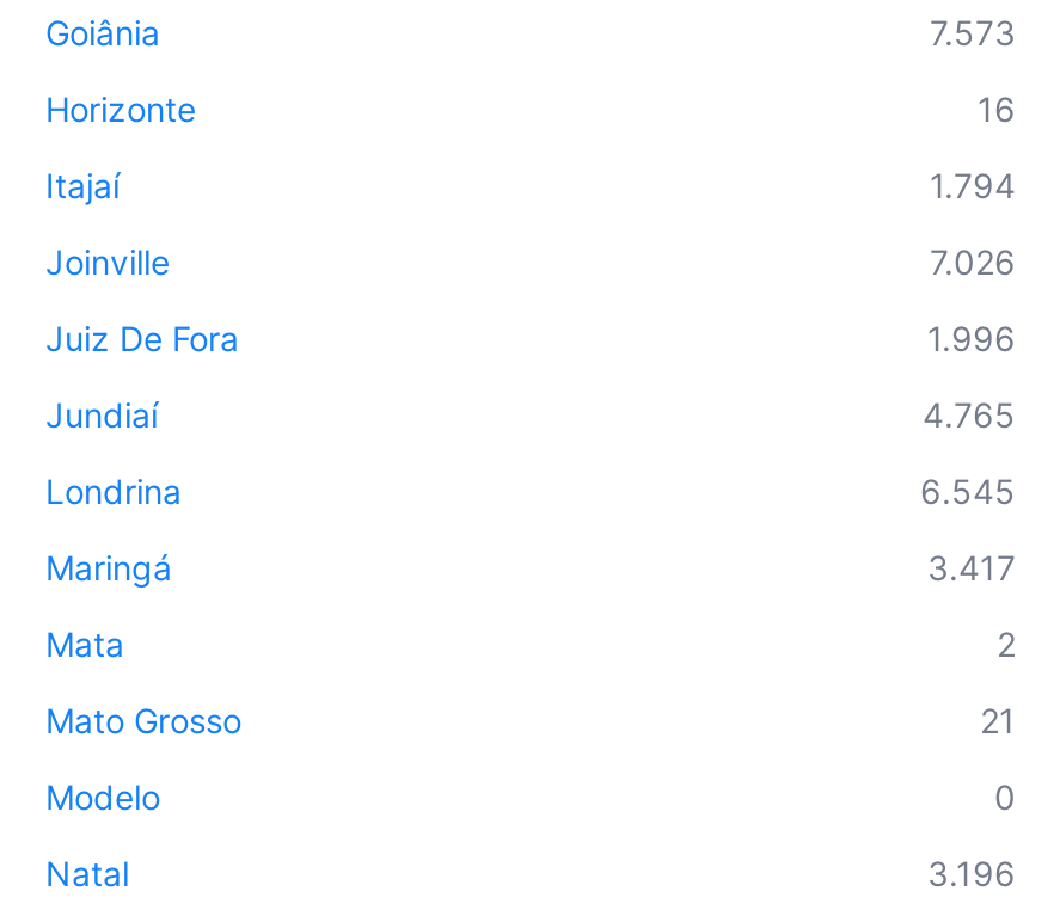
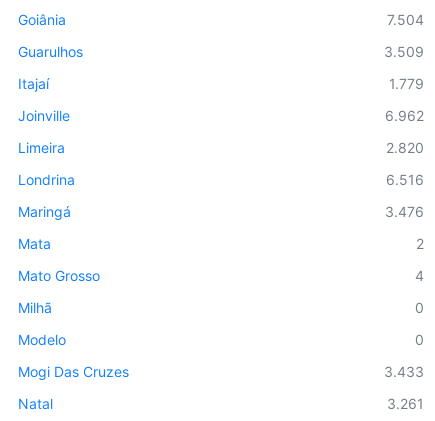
- 7.573
+ 7.504

- Horizonte
- 16
+ Guarulhos
+ 3.509

- 1.794
+ 1.779

- 7.026
- Juiz De Fora
- 1.996
- Jundiaí
- 4.765
+ 6.962
+ Limeira
+ 2.820

moved up: Londrina | Maringá | Mata | 2 | Mato Grosso

- 6.545
+ 6.516

- 3.417
+ 3.476

- 21
+ 4
+ Milhã
+ 0

+ Mogi Das Cruzes
+ 3.433

- 3.196
+ 3.261
